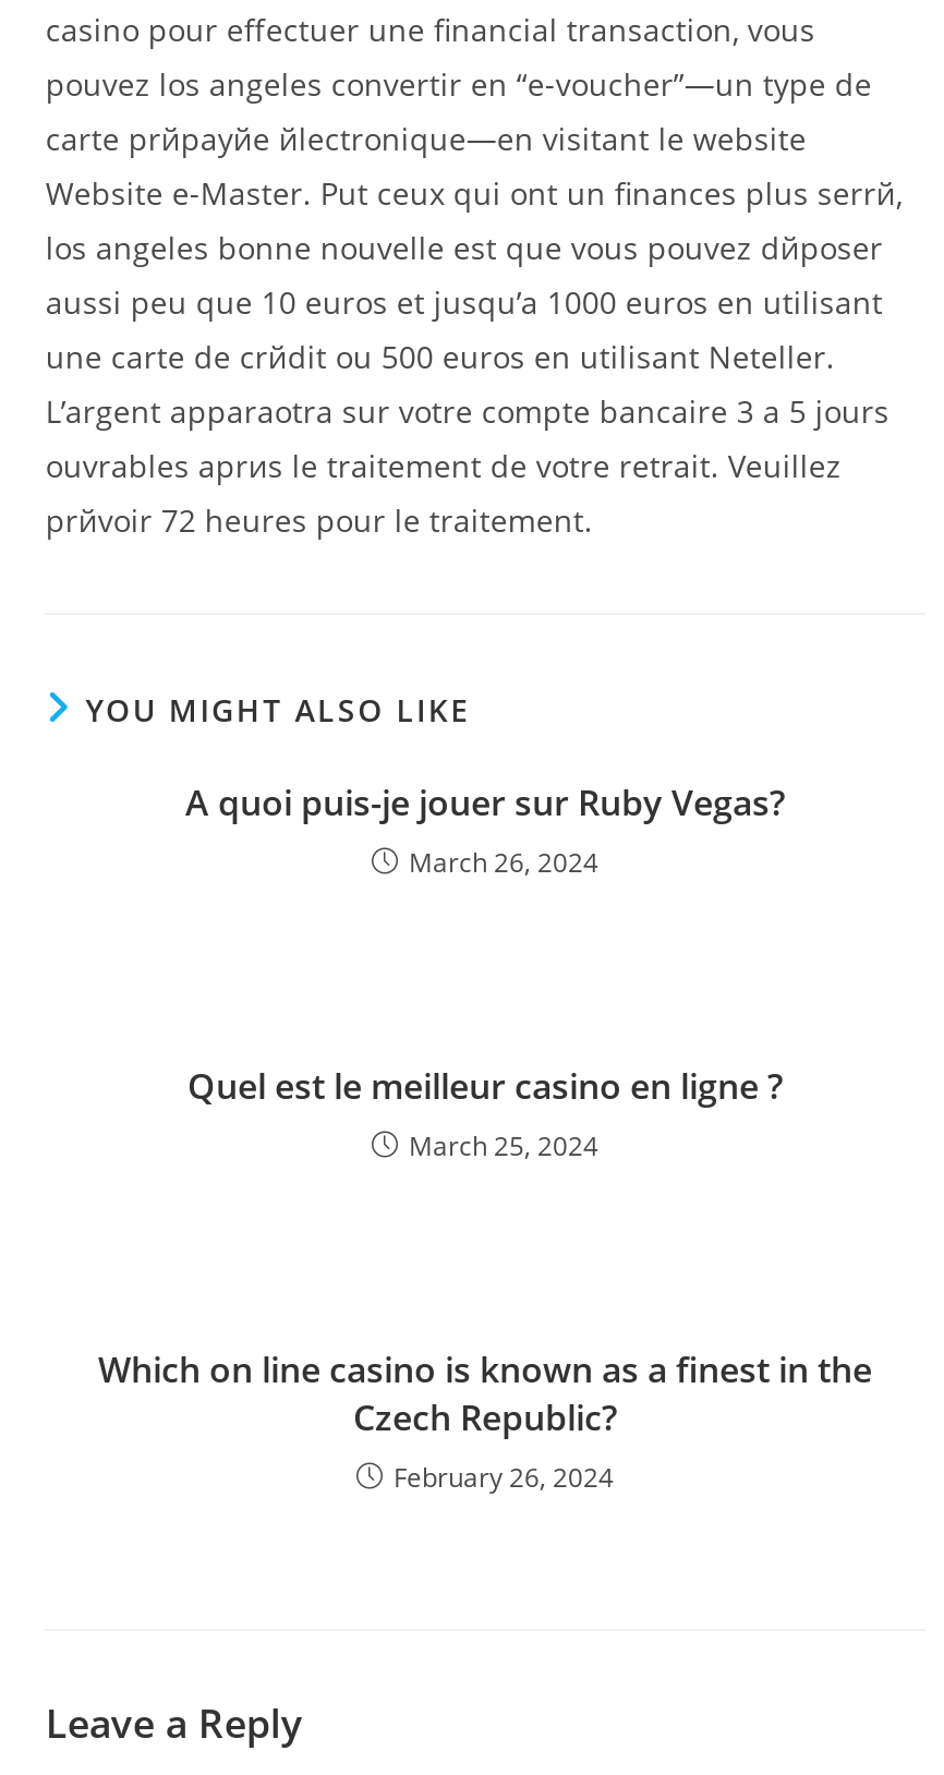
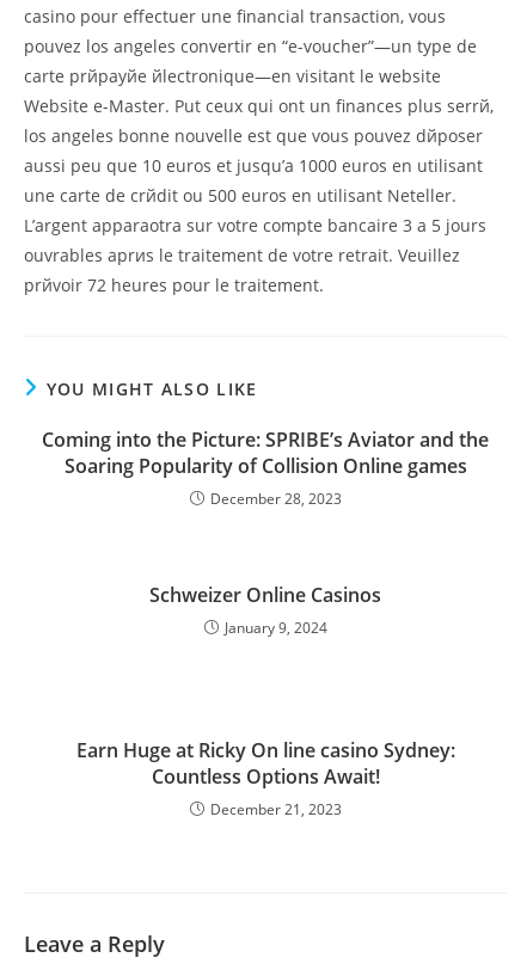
- А quoi puis-je jouer sur Ruby Vegas?
- March 26, 2024
+ Coming into the Picture: SPRIBE’s Aviator and the
+ Soaring Popularity of Collision Online games
+ December 28, 2023

- Quel est le meilleur casino en ligne ?
- March 25, 2024
+ Schweizer Online Casinos
+ January 9, 2024

- Which on line casino is known as a finest in the
- Czech Republic?
- February 26, 2024
+ Earn Huge at Ricky On line casino Sydney:
+ Countless Options Await!
+ December 21, 2023
